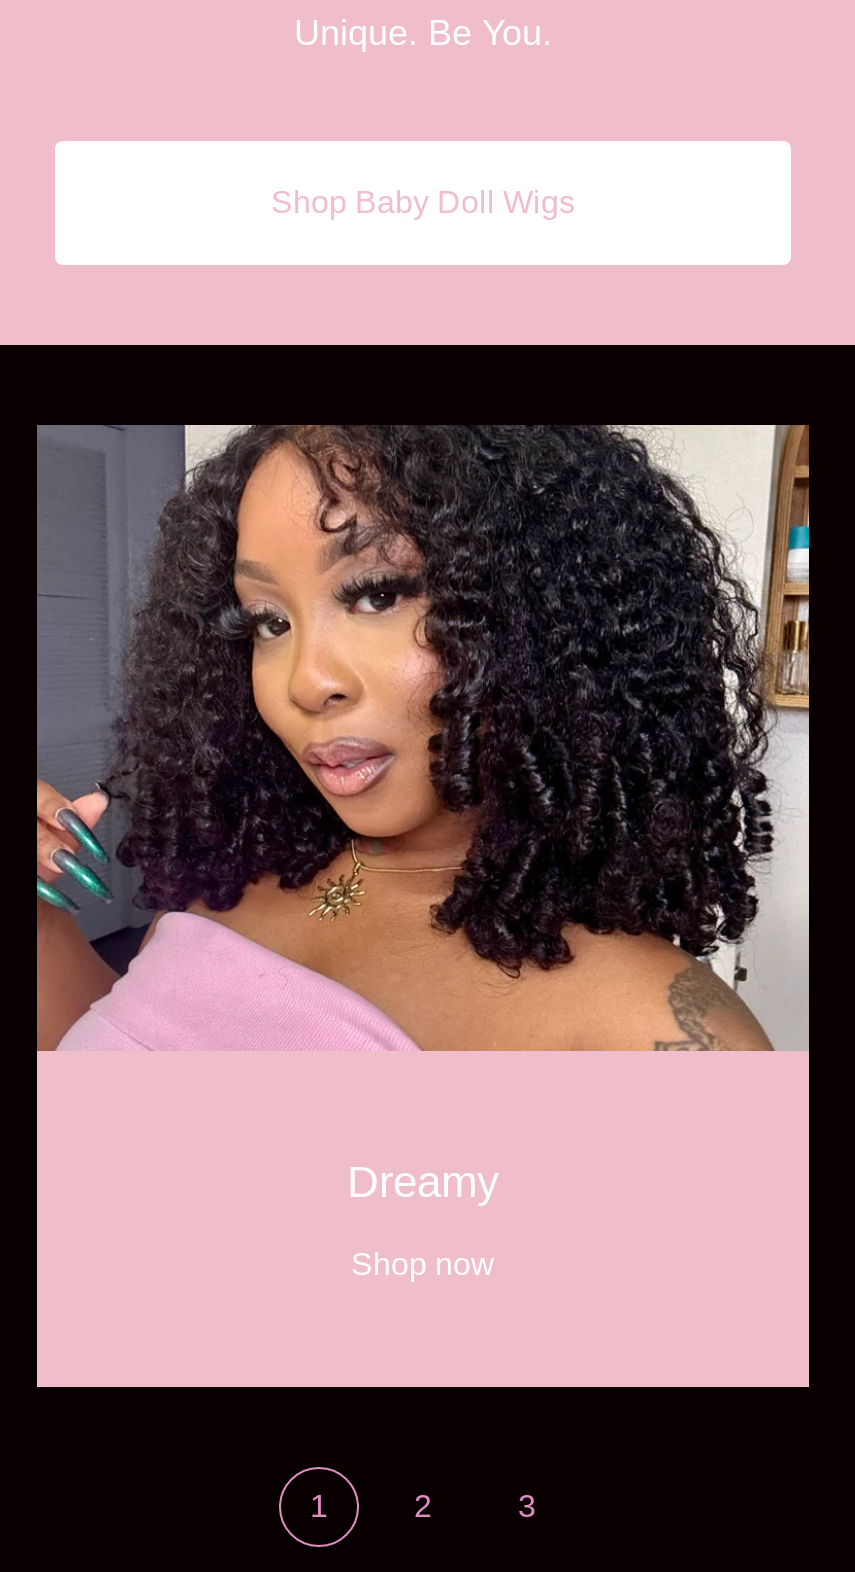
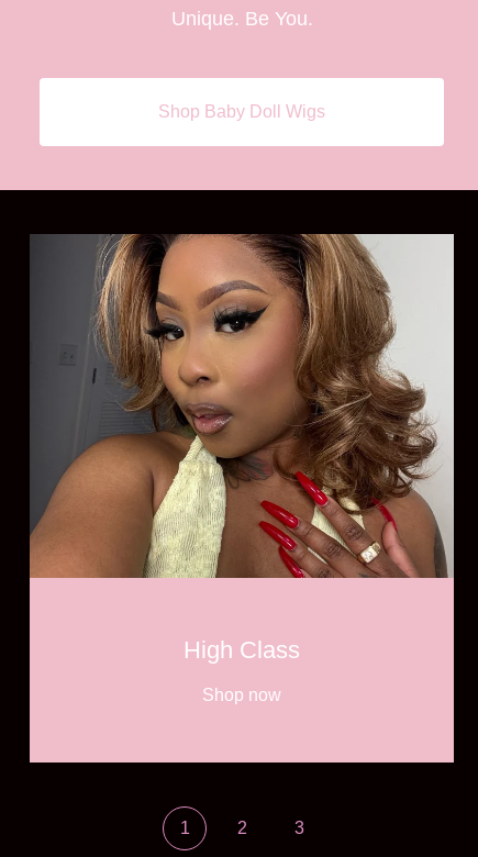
- [image]
+ [image]

- Dreamy
+ High Class
